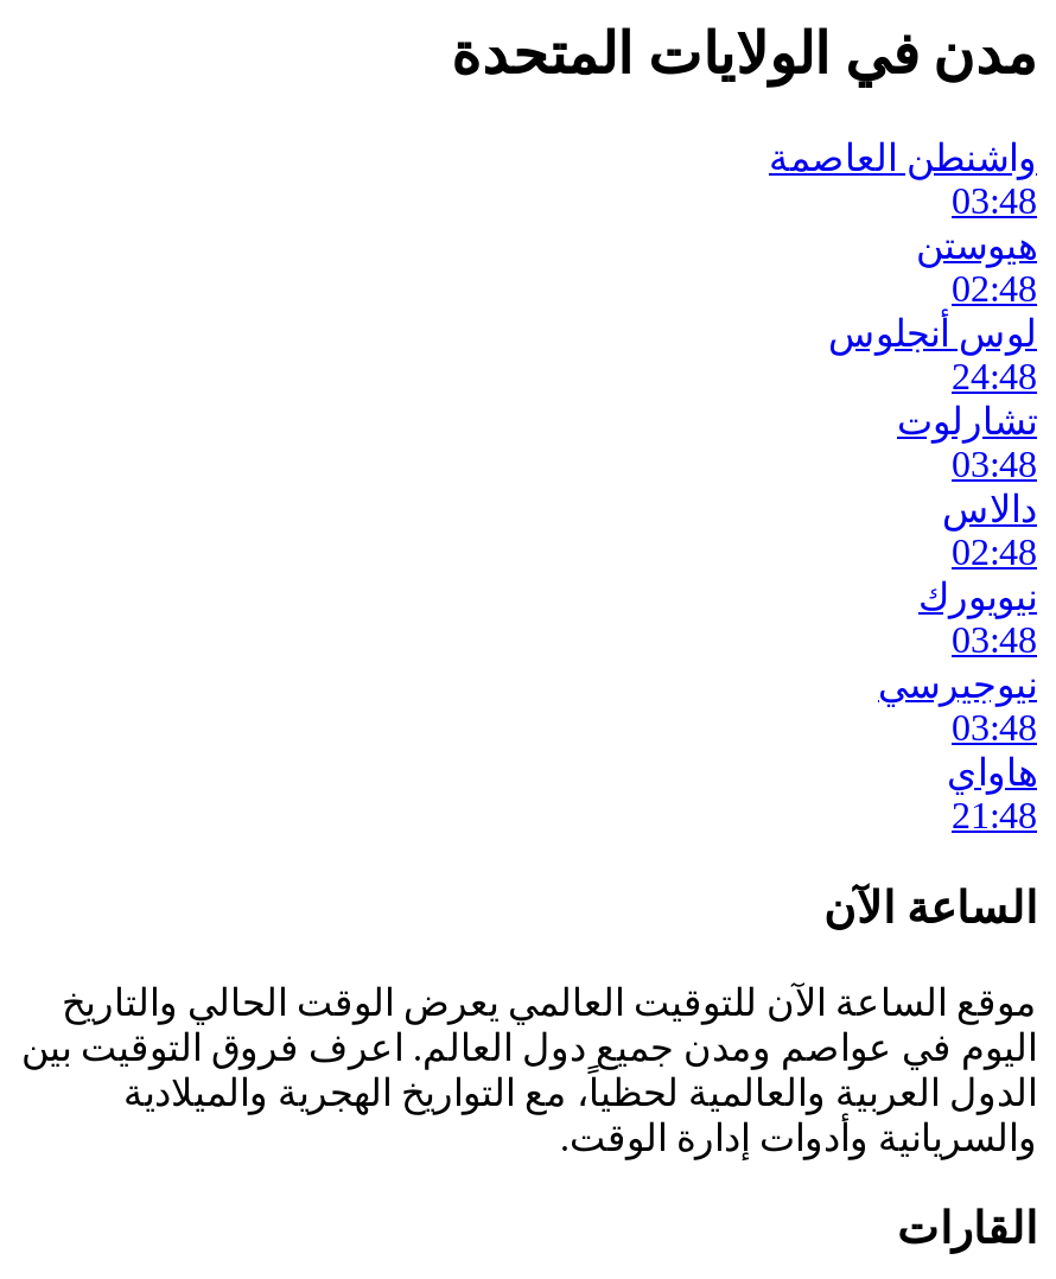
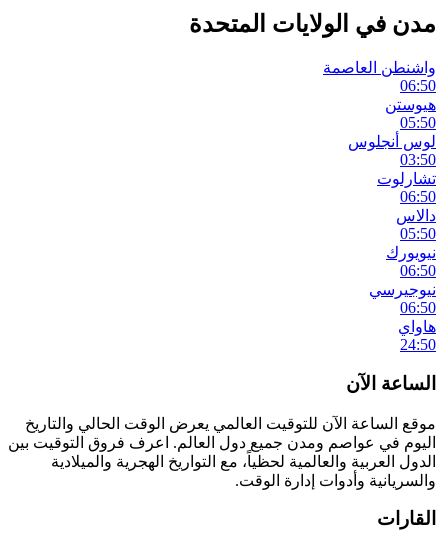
- 03:48
+ 06:50

- 02:48
+ 05:50

- 24:48
+ 03:50

- 03:48
+ 06:50

- 02:48
+ 05:50

- 03:48
+ 06:50

- 03:48
+ 06:50

- 21:48
+ 24:50
